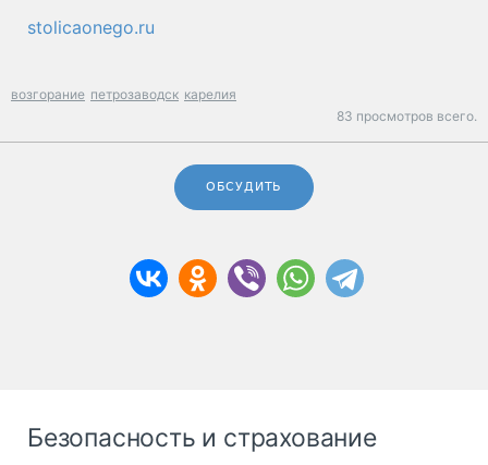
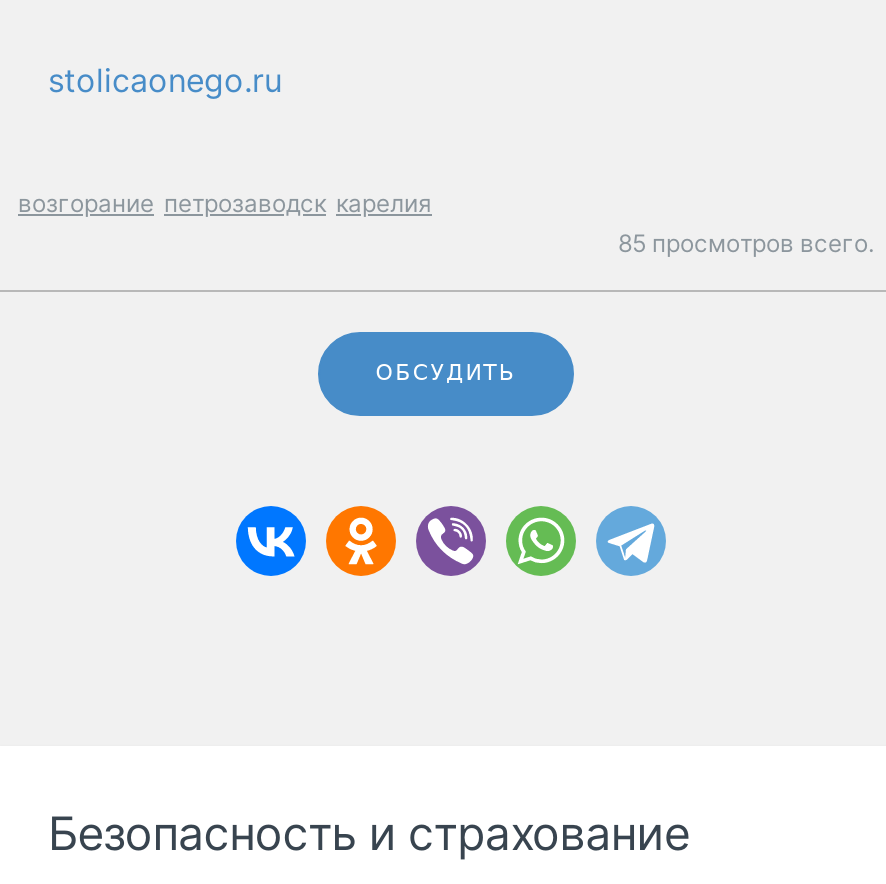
- 83 просмотров всего.
+ 85 просмотров всего.
